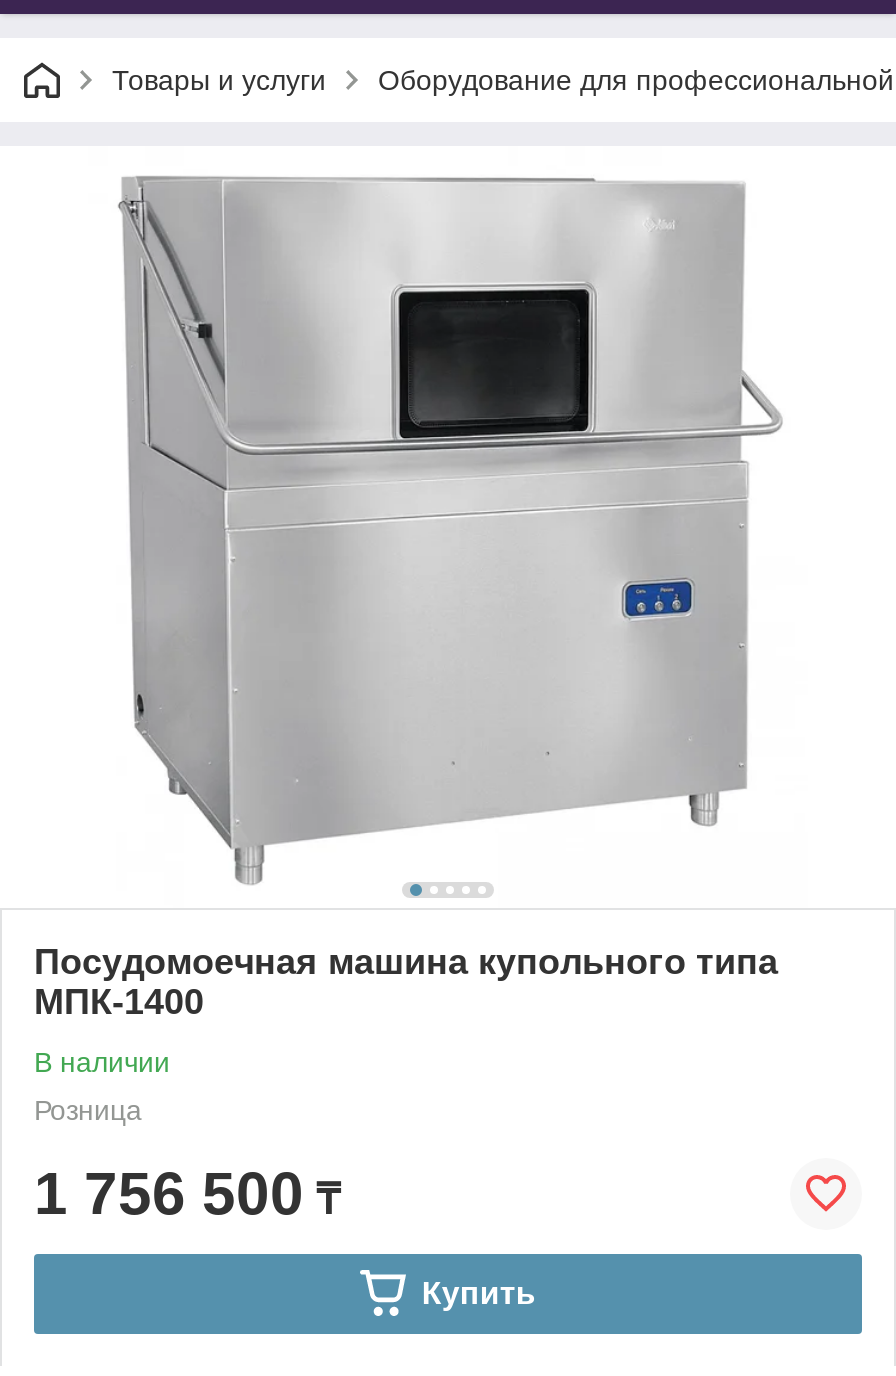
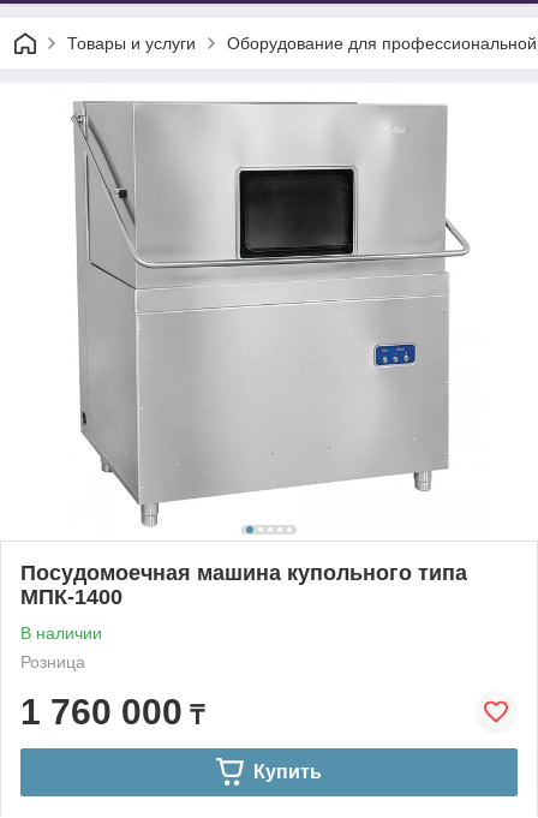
- 1 756 500 ₸
+ 1 760 000 ₸
